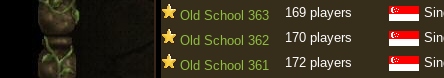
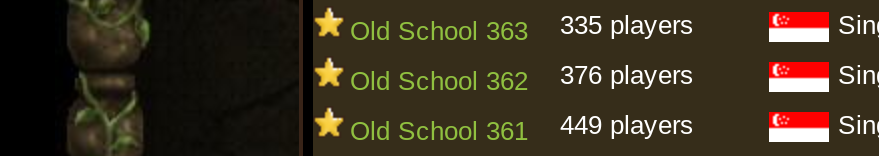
- Old School 363 169 players
+ Old School 363 335 players

- Old School 362 170 players
+ Old School 362 376 players

- Old School 361 172 players
+ Old School 361 449 players
